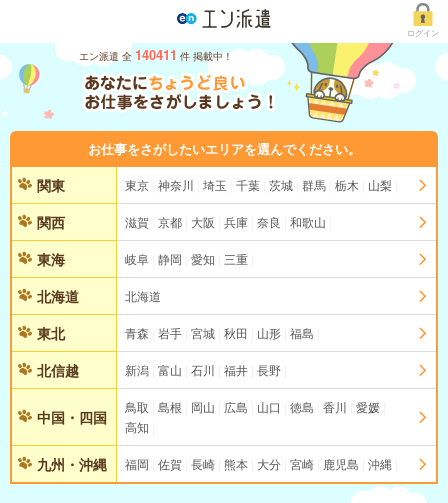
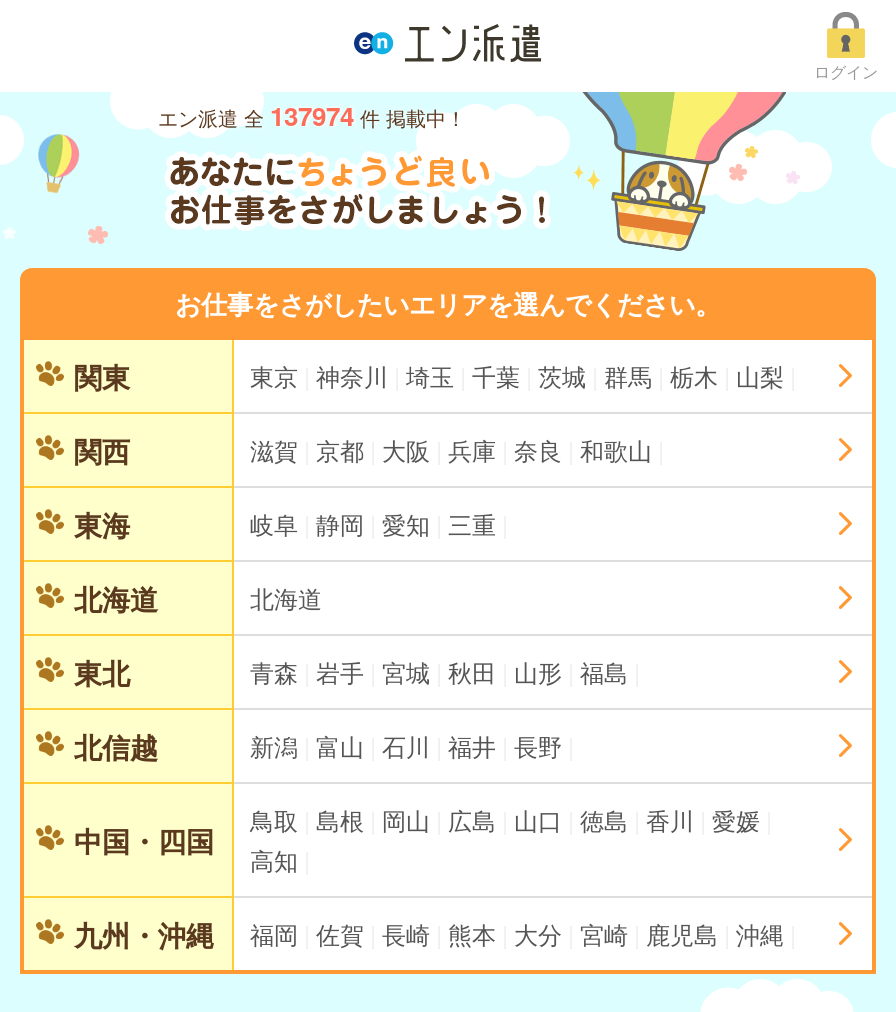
- エン派遣 全 140411 件 掲載中！
+ エン派遣 全 137974 件 掲載中！
